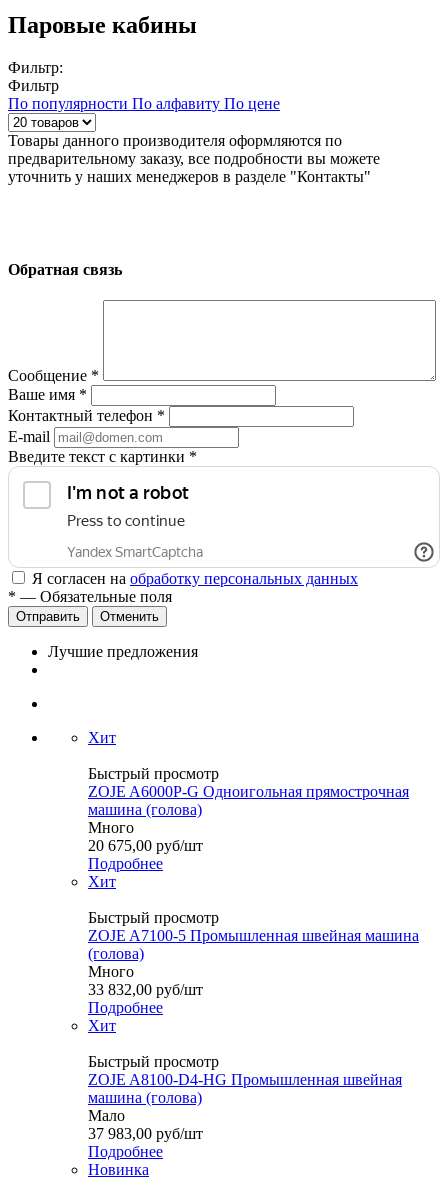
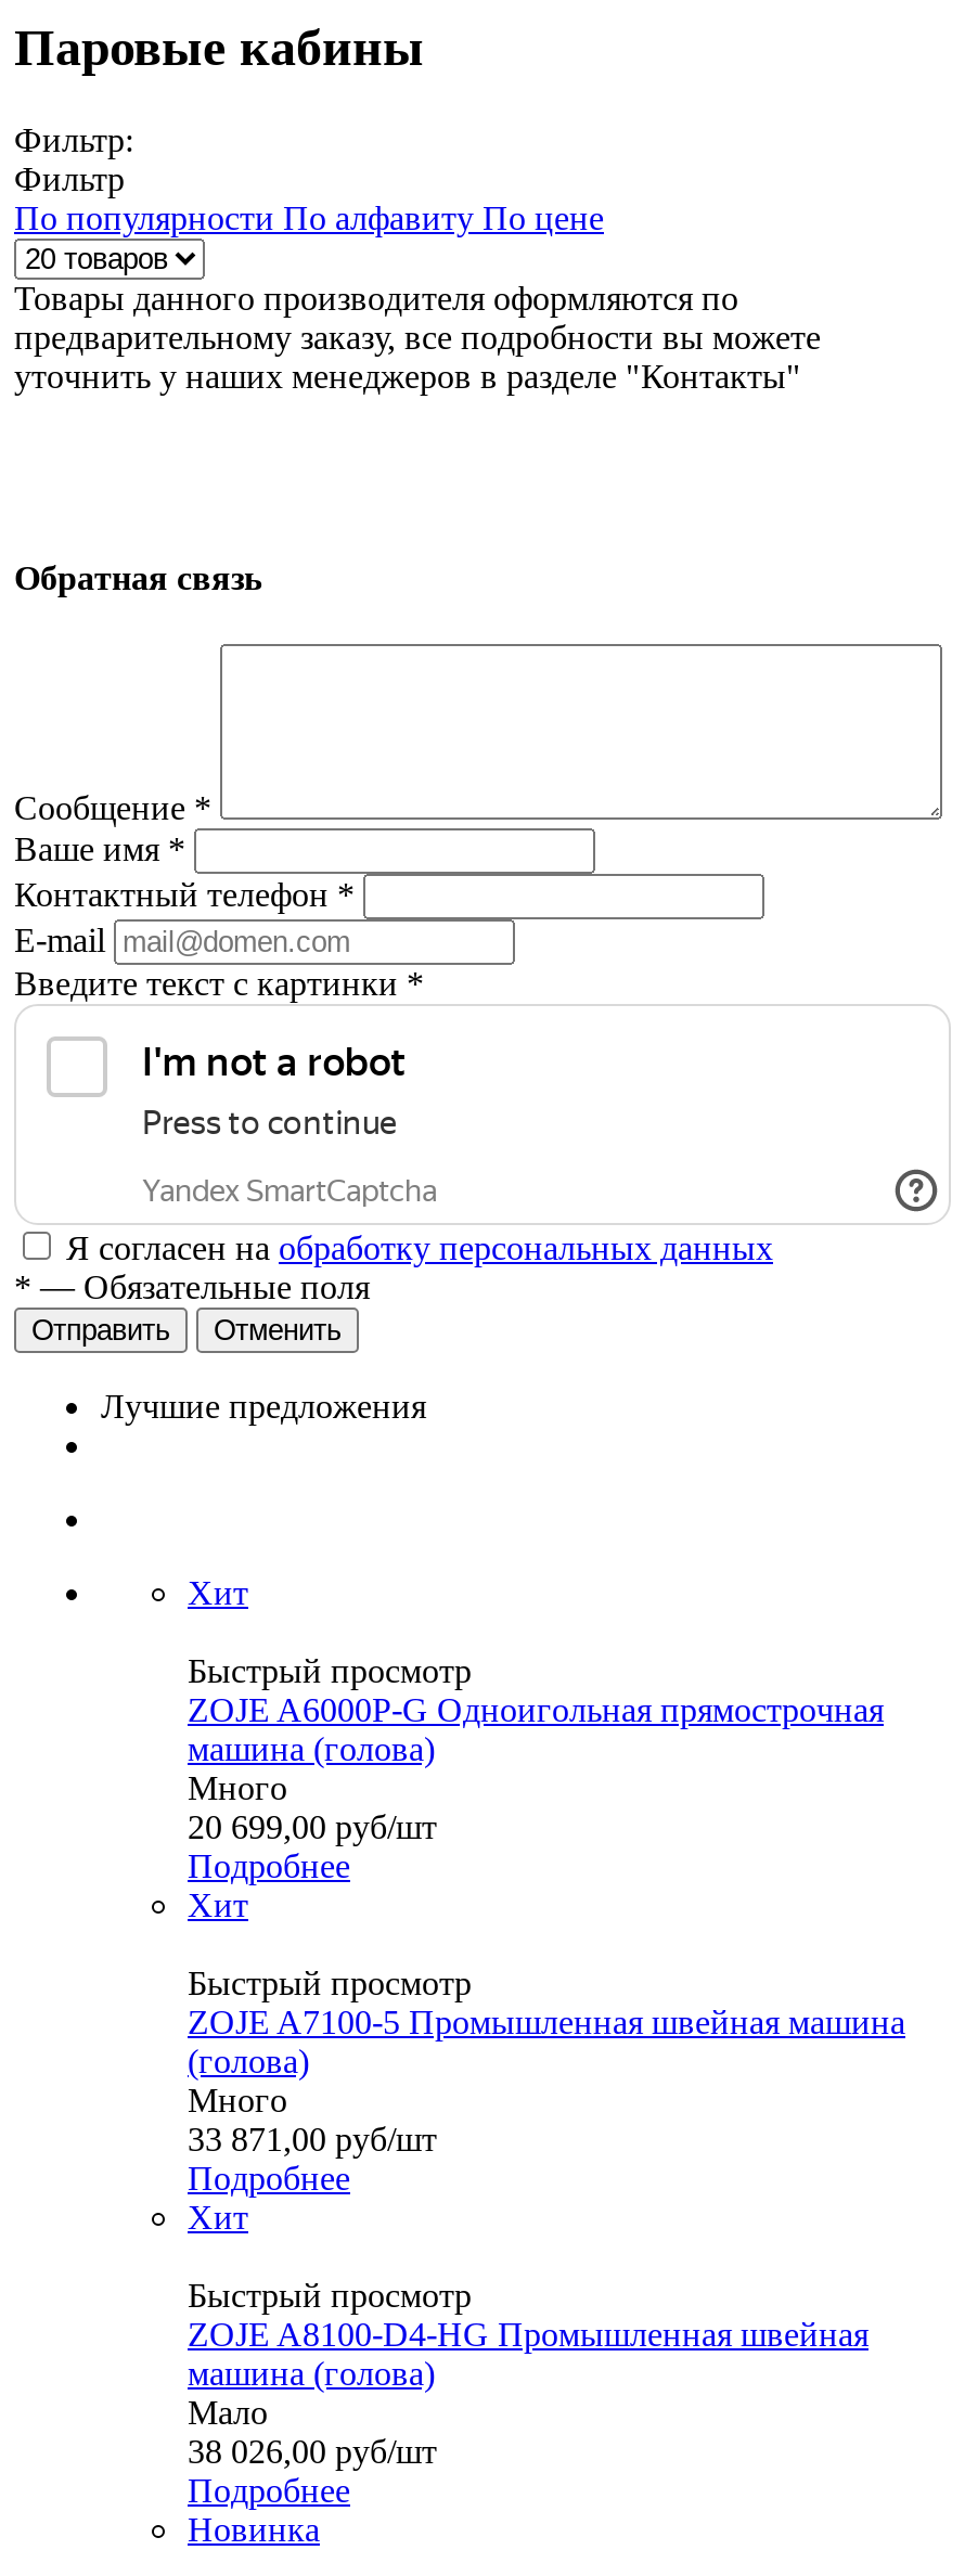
- 20 675,00 руб/шт
+ 20 699,00 руб/шт

- 33 832,00 руб/шт
+ 33 871,00 руб/шт

- 37 983,00 руб/шт
+ 38 026,00 руб/шт
